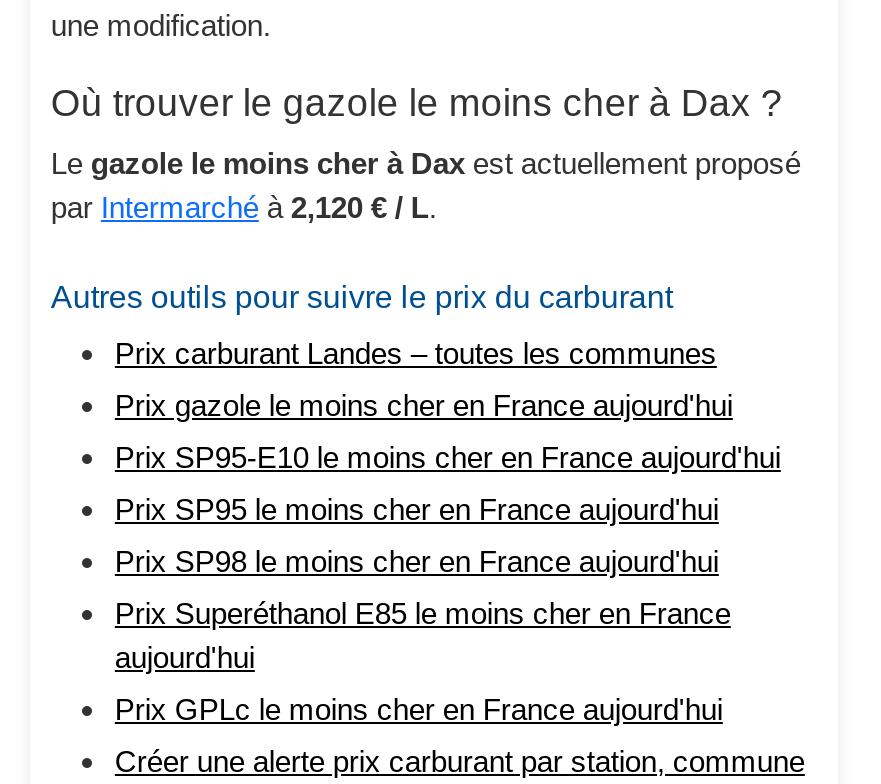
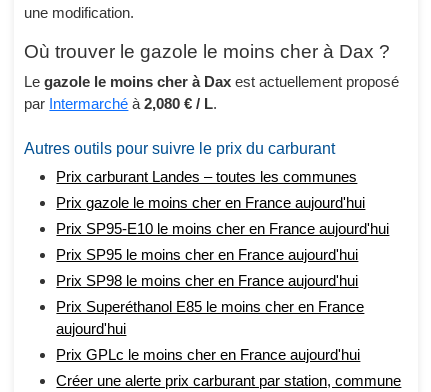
- par Intermarché à 2,120 € / L.
+ par Intermarché à 2,080 € / L.
